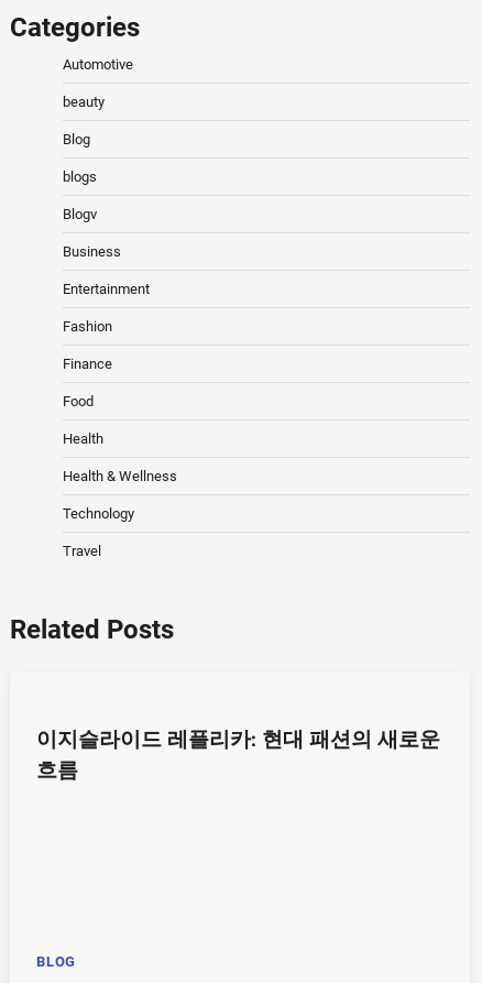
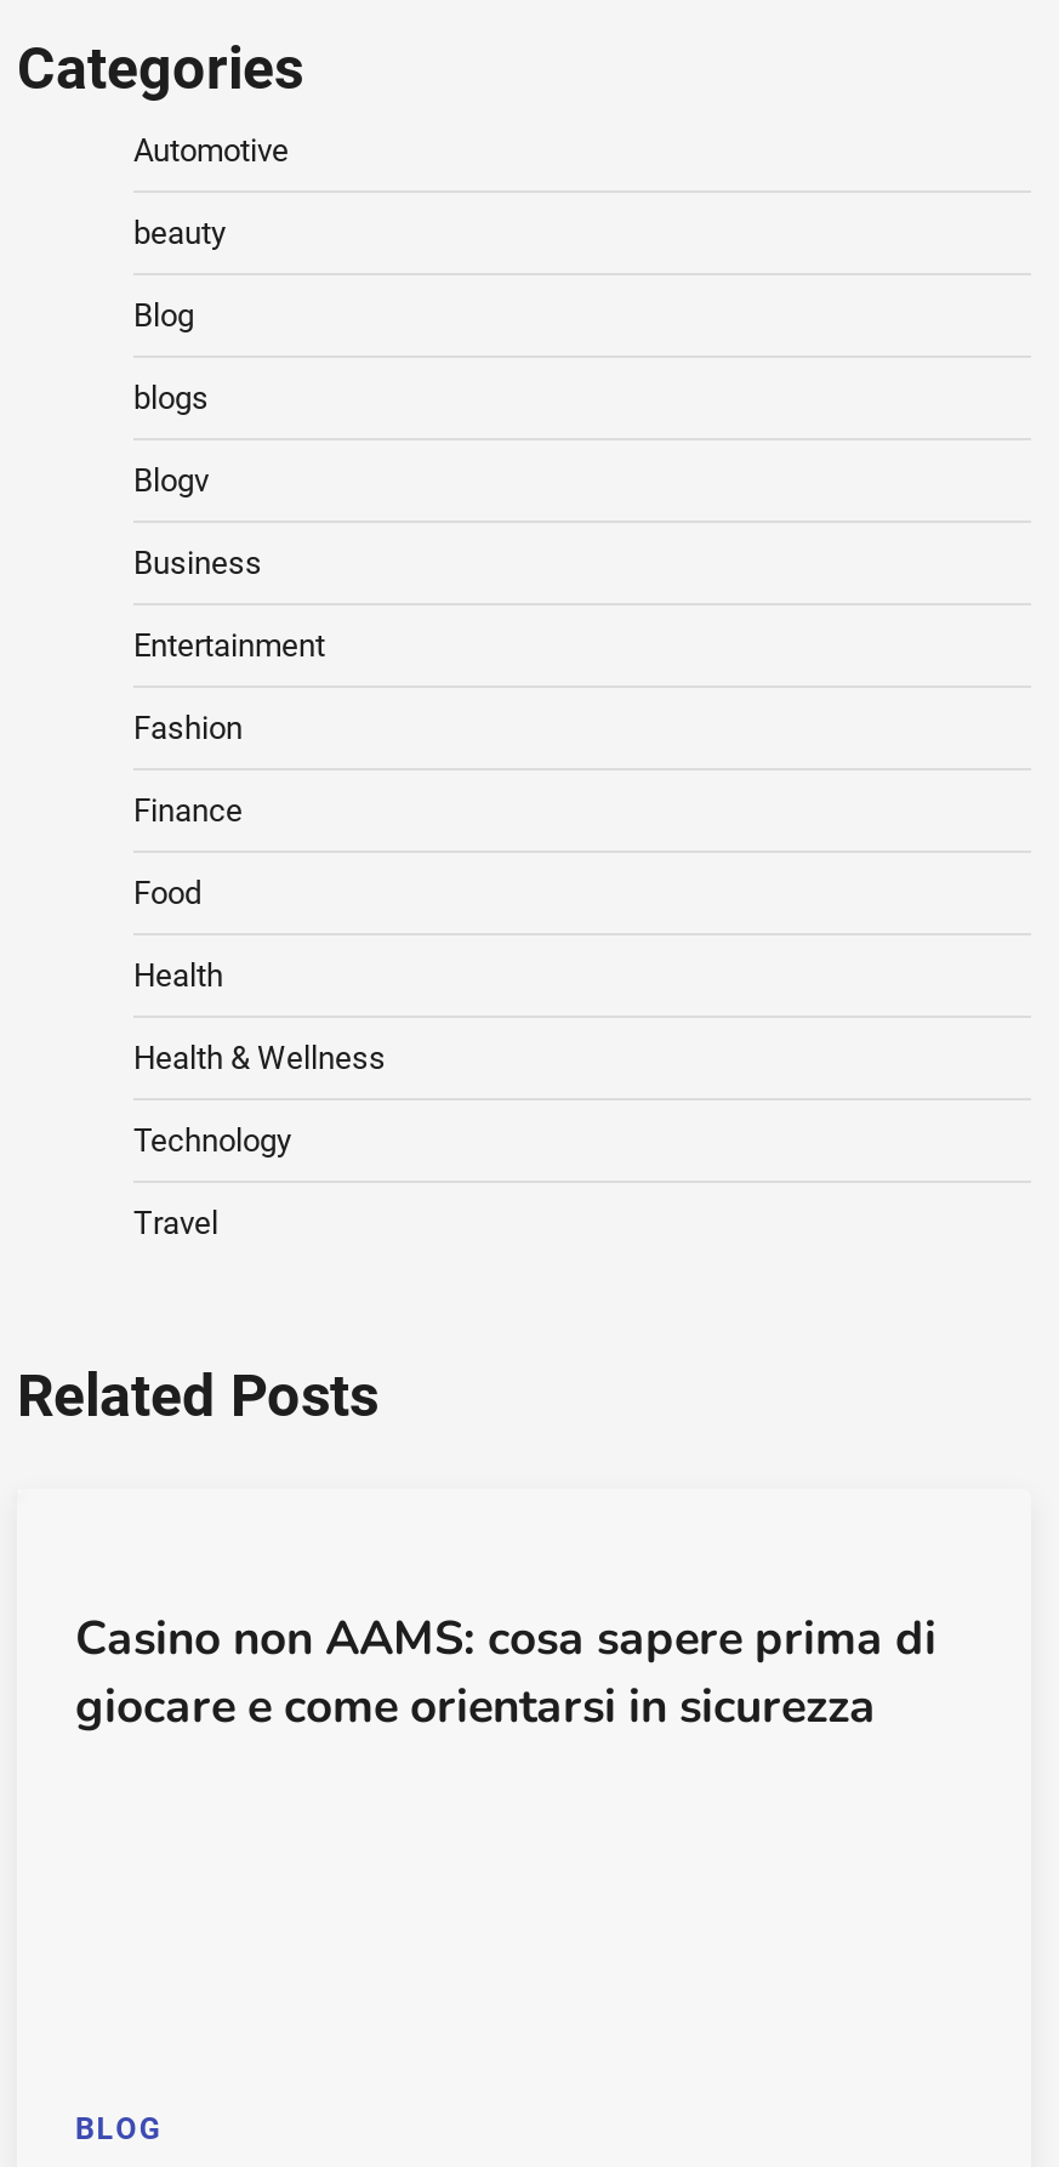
- 이지슬라이드 레플리카: 현대 패션의 새로운
- 흐름
+ Casino non AAMS: cosa sapere prima di
+ giocare e come orientarsi in sicurezza
